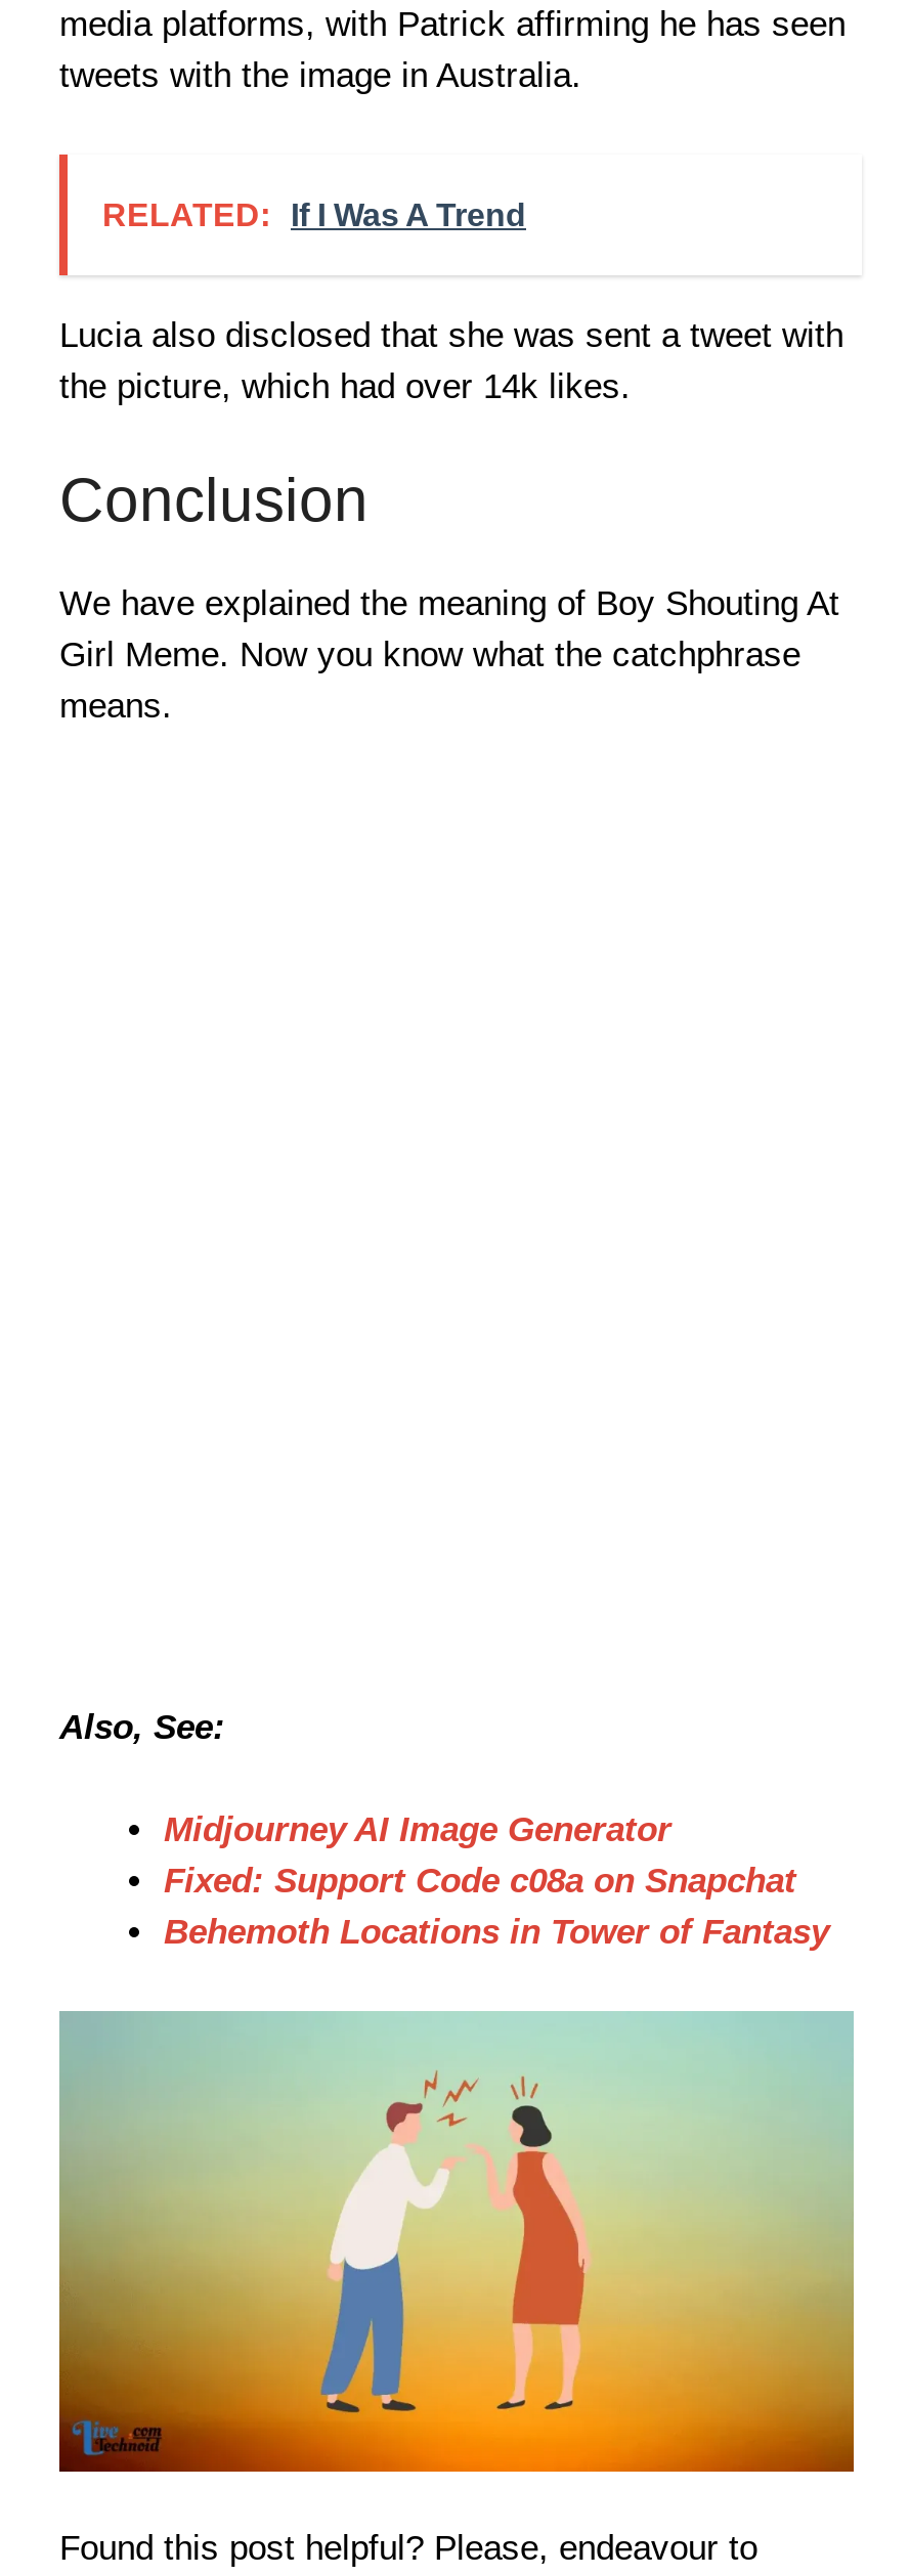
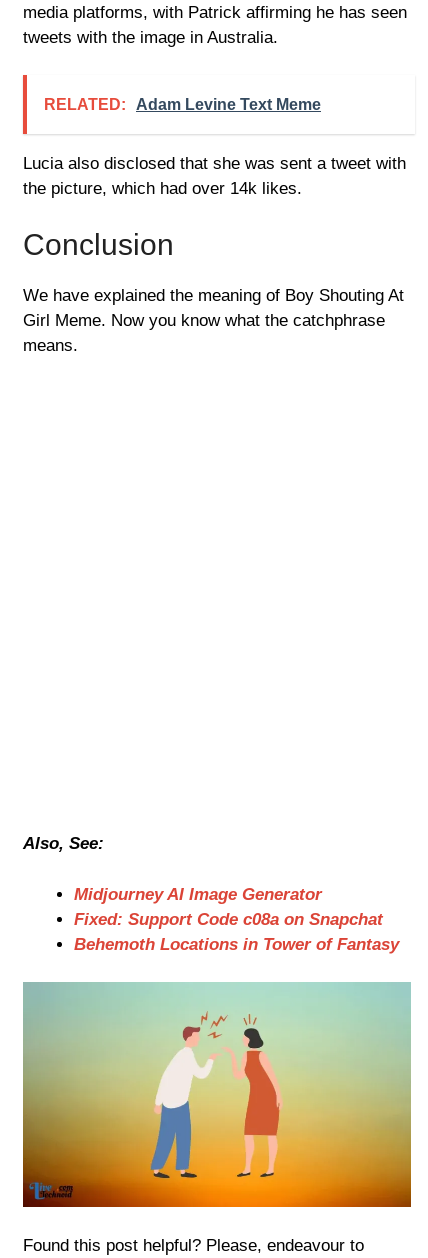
- RELATED: If I Was A Trend
+ RELATED: Adam Levine Text Meme
